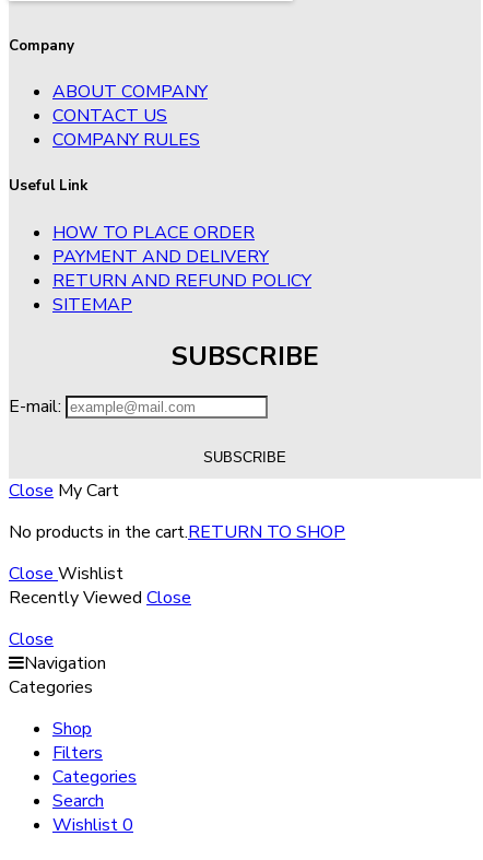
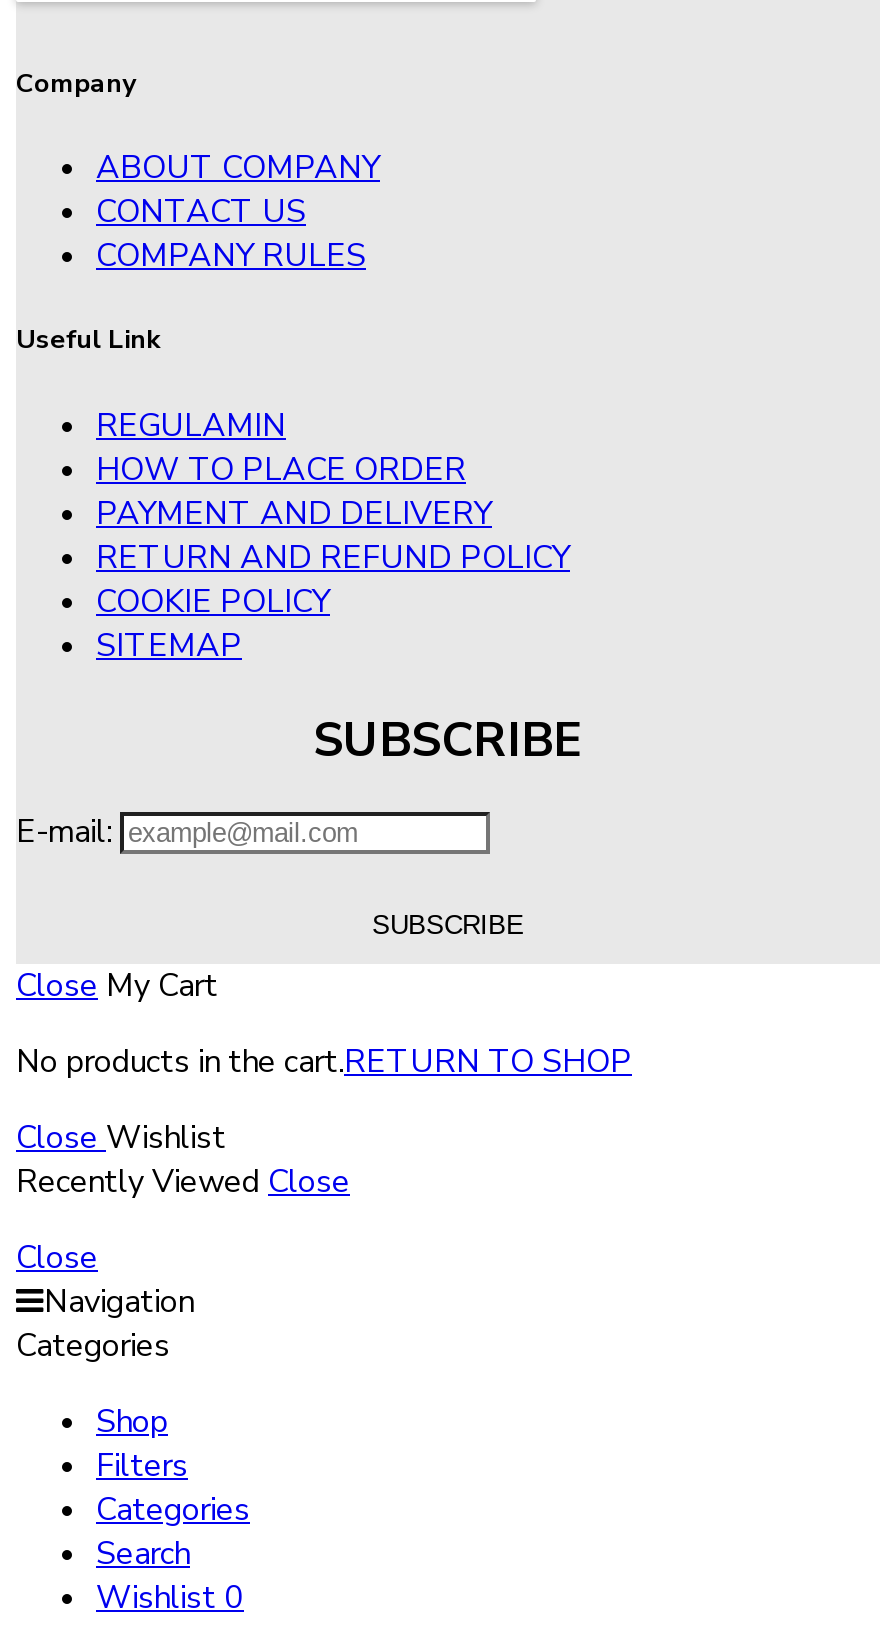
+ REGULAMIN

+ COOKIE POLICY
